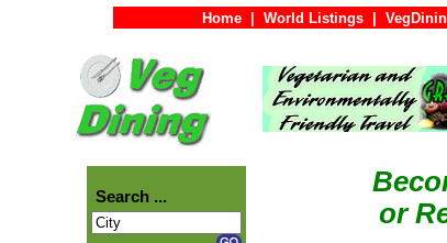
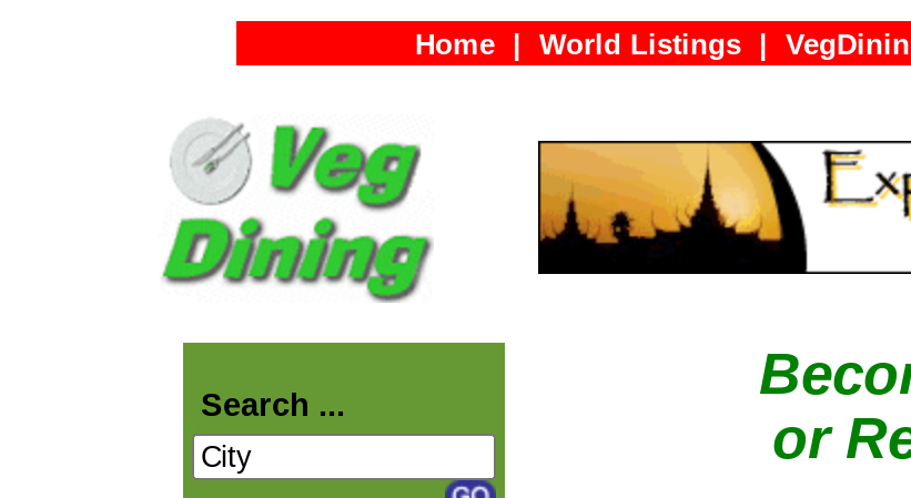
- [image]
+ [image]
